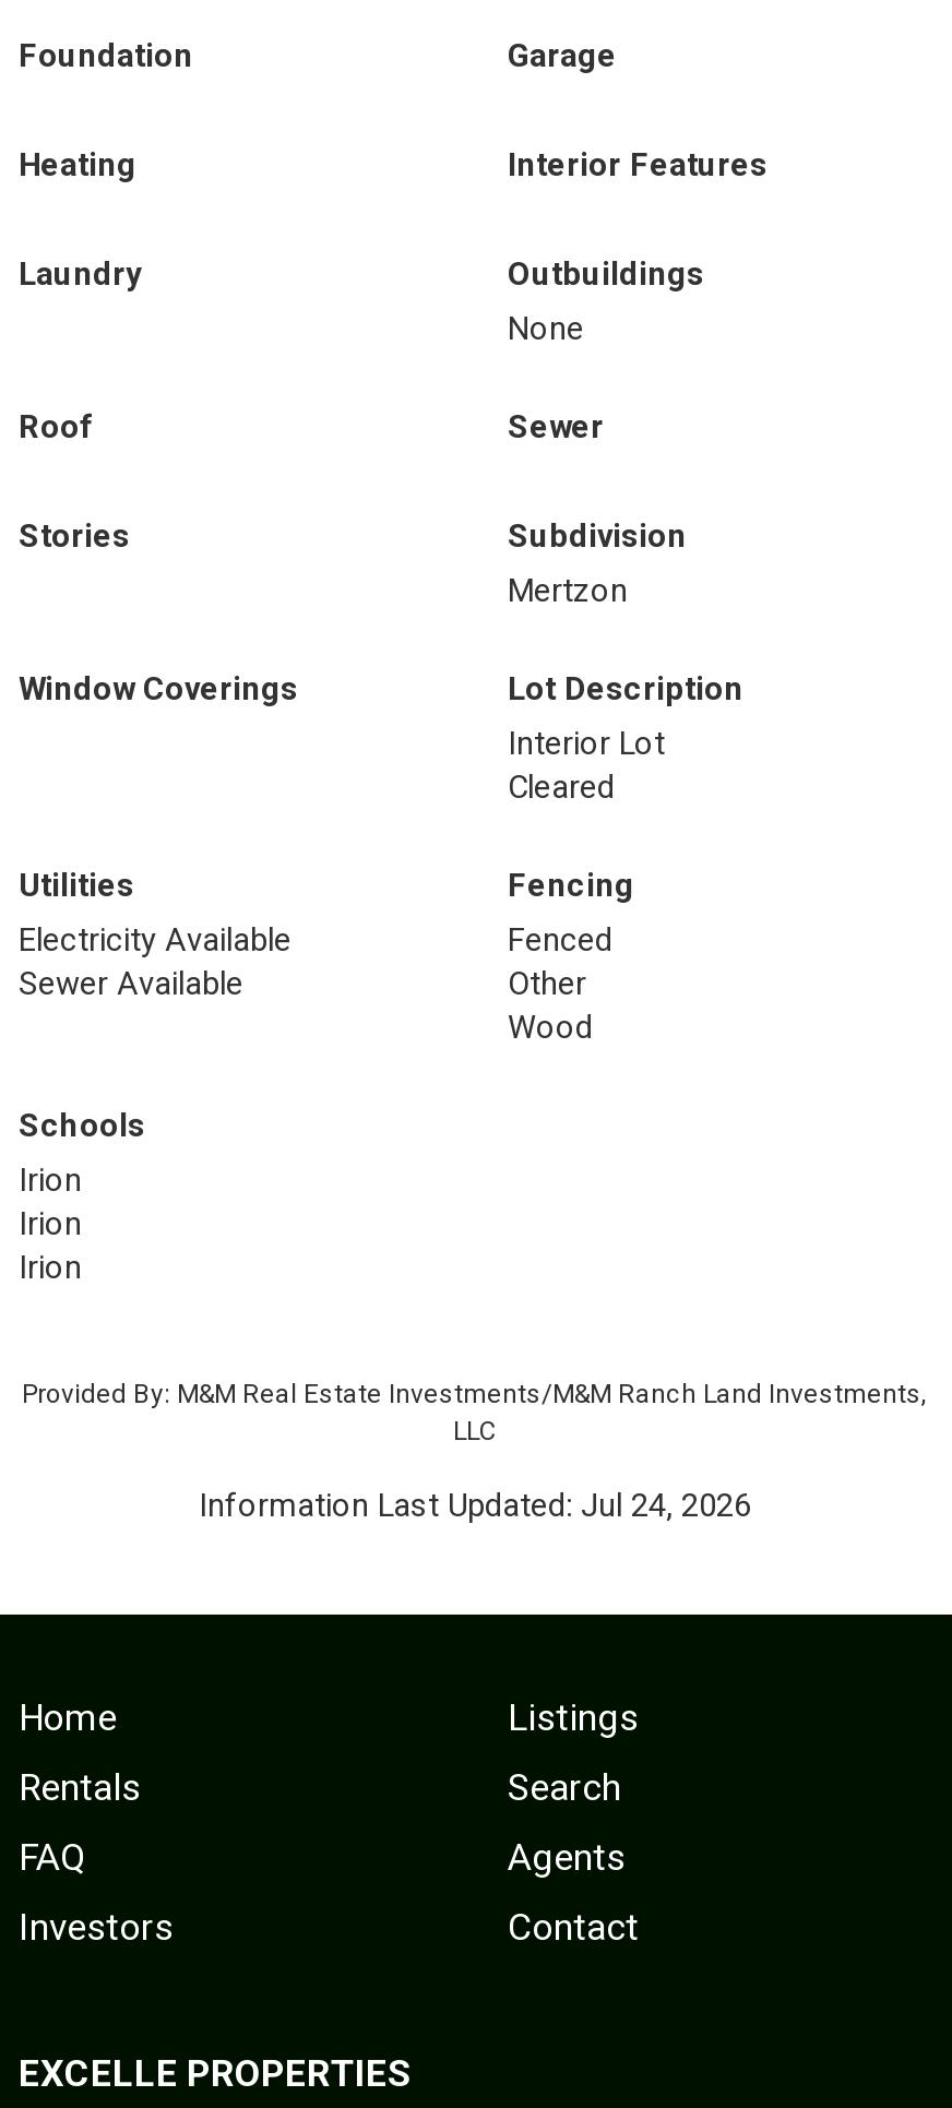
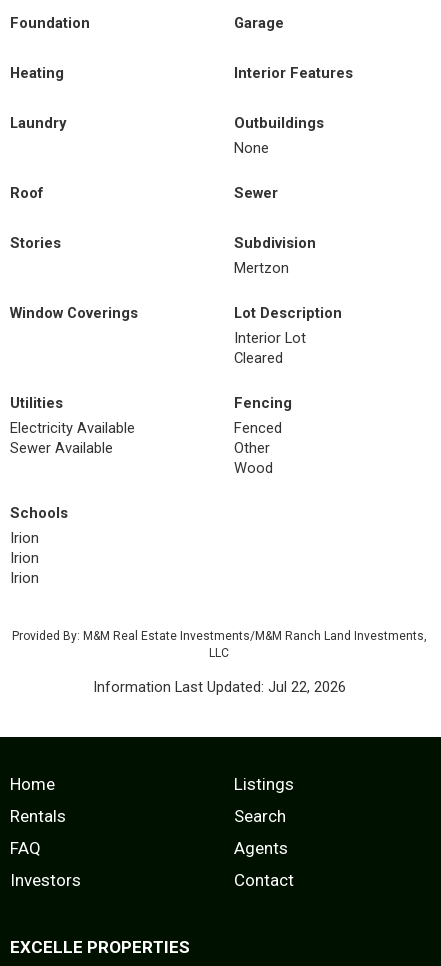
- Information Last Updated: Jul 24, 2026
+ Information Last Updated: Jul 22, 2026
